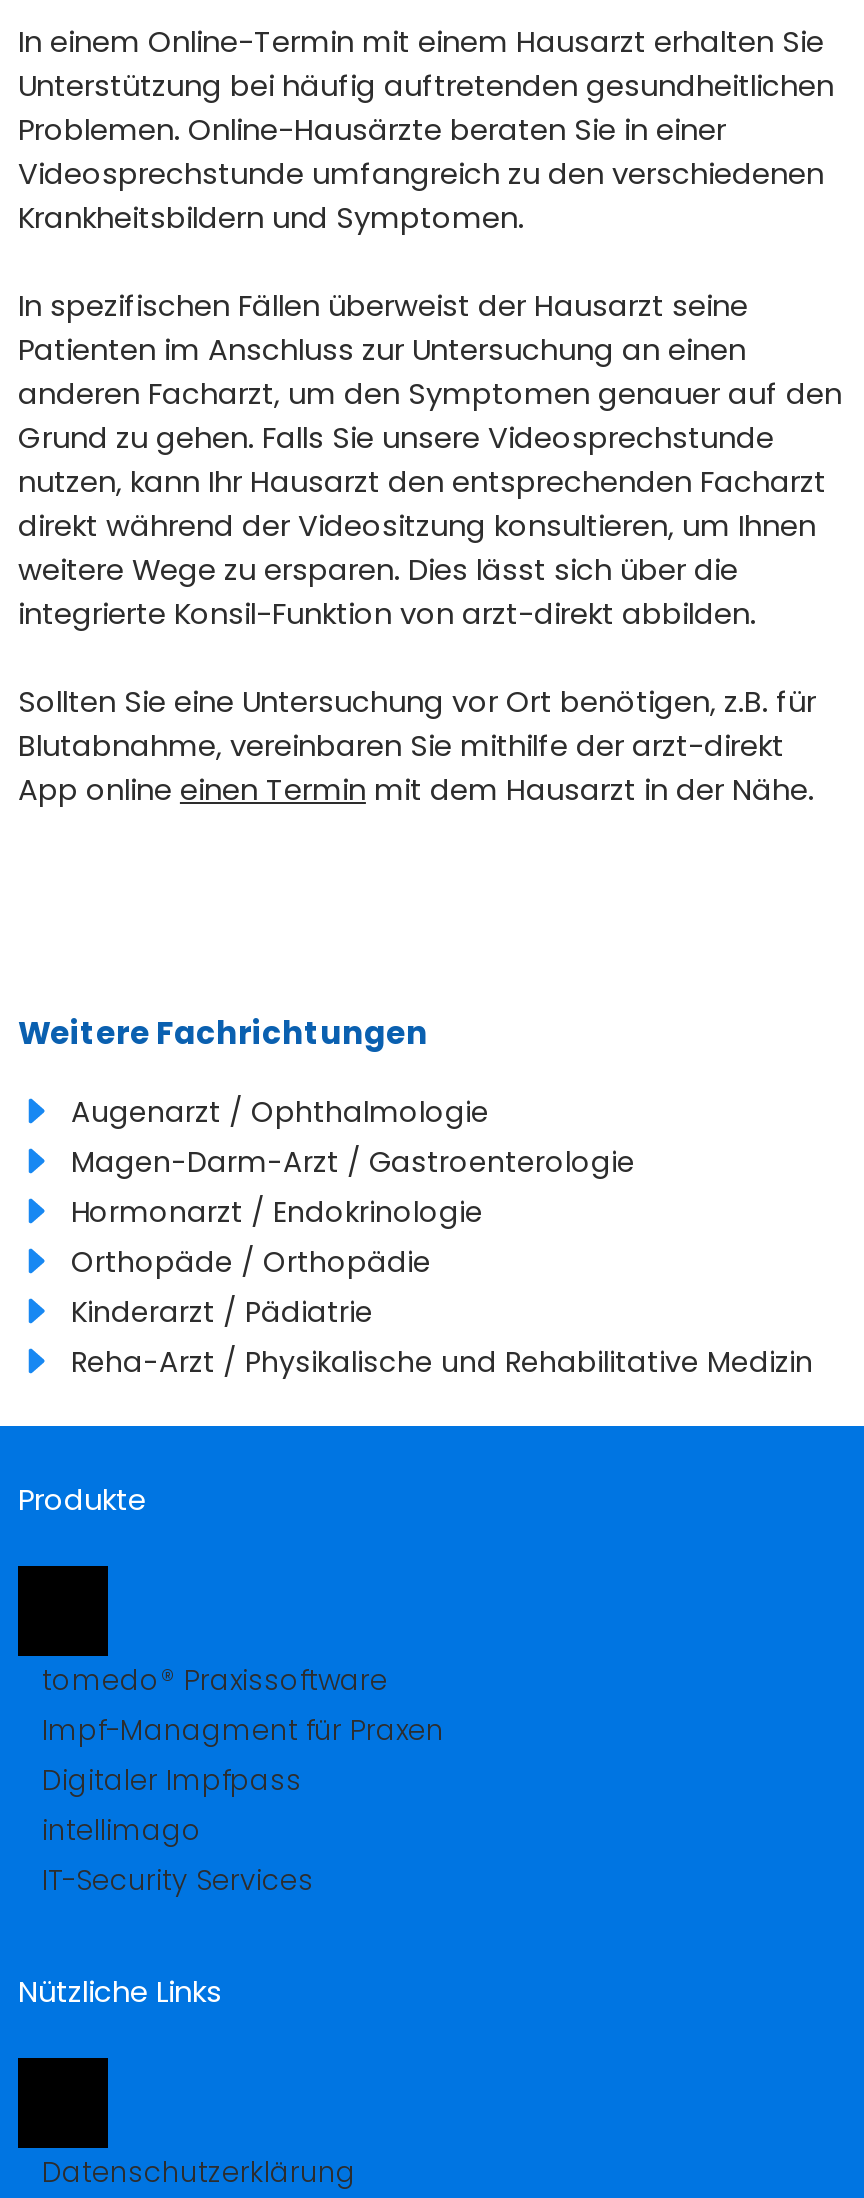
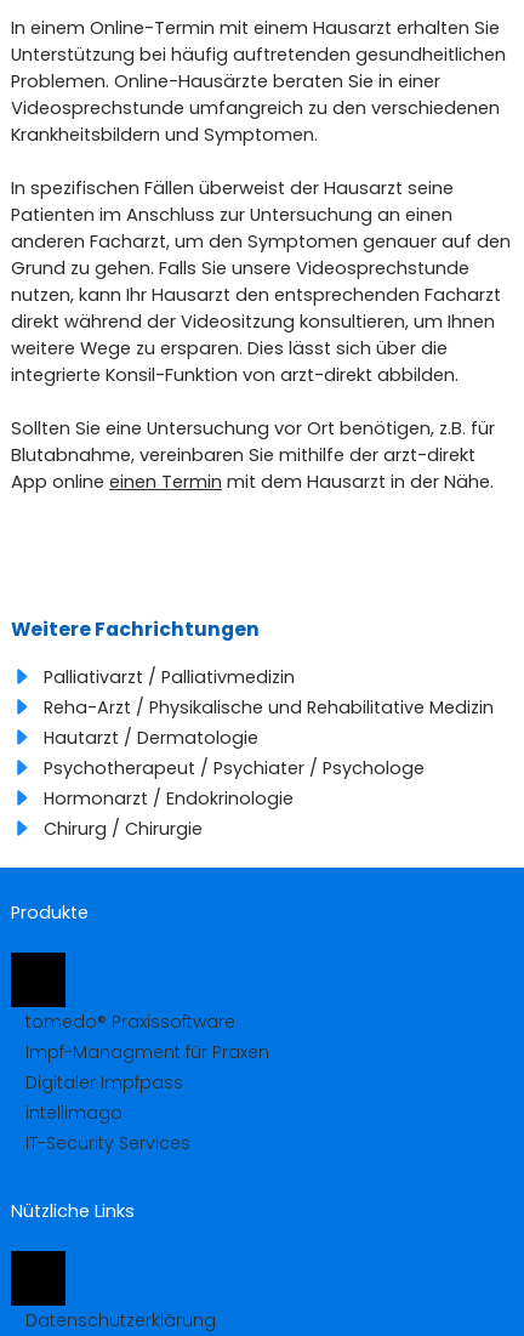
- Augenarzt / Ophthalmologie
- Magen-Darm-Arzt / Gastroenterologie
- Orthopäde / Orthopädie
- Kinderarzt / Pädiatrie
+ Palliativarzt / Palliativmedizin

moved down: Hormonarzt / Endokrinologie

moved up: Reha-Arzt / Physikalische und Rehabilitative Medizin

+ Hautarzt / Dermatologie
+ Psychotherapeut / Psychiater / Psychologe
+ Chirurg / Chirurgie
